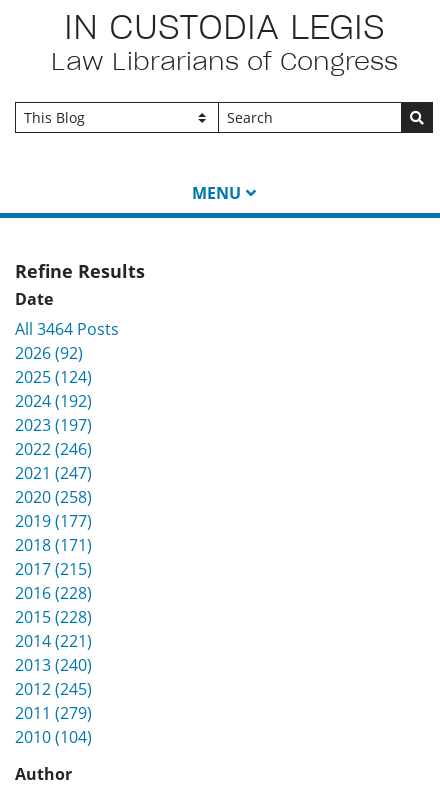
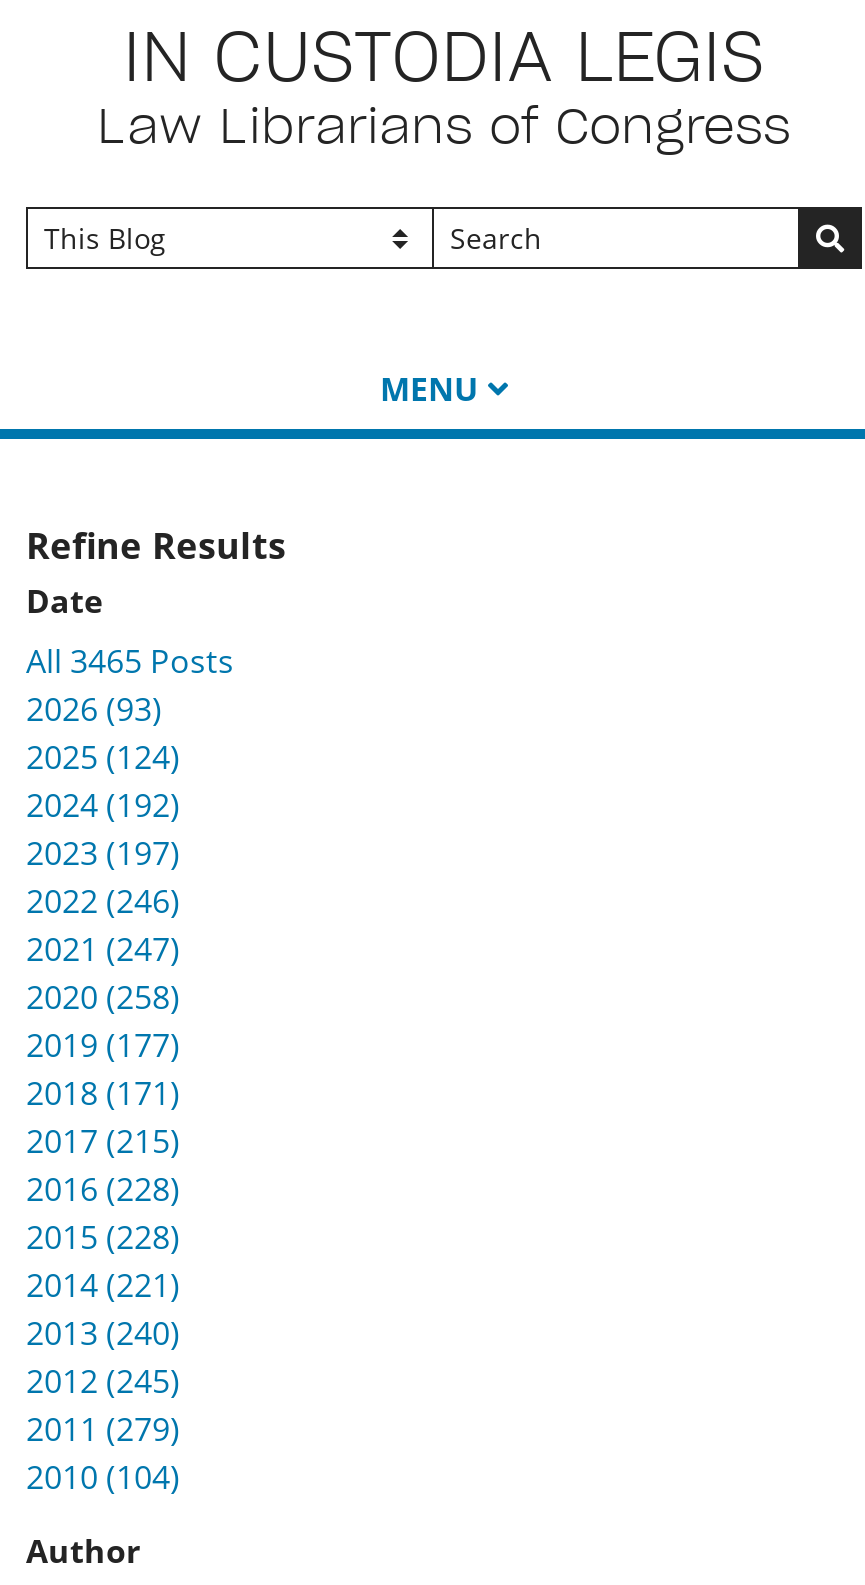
- All 3464 Posts
+ All 3465 Posts

- 2026 (92)
+ 2026 (93)
